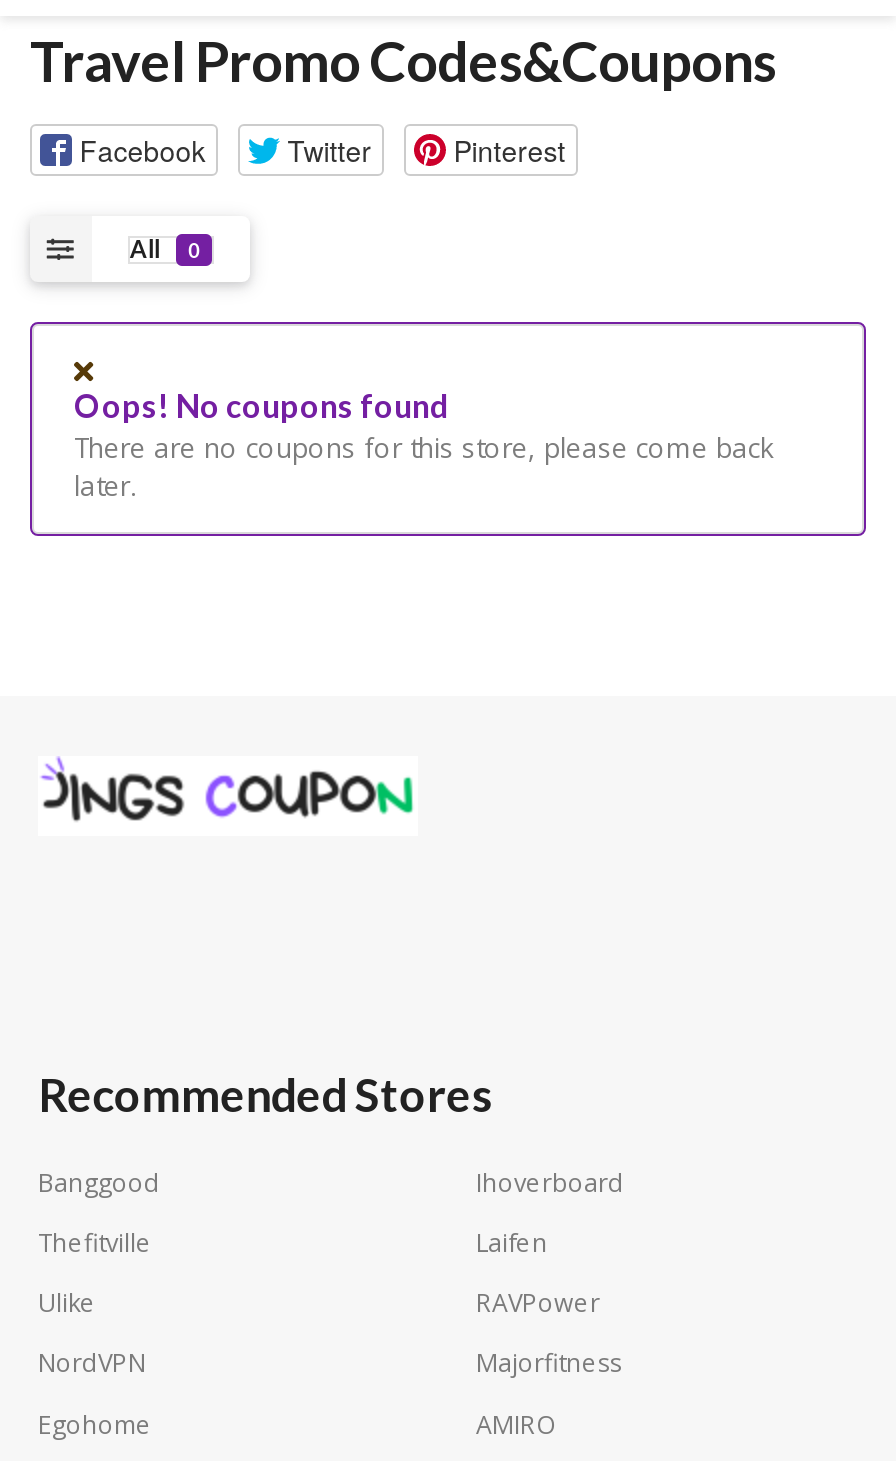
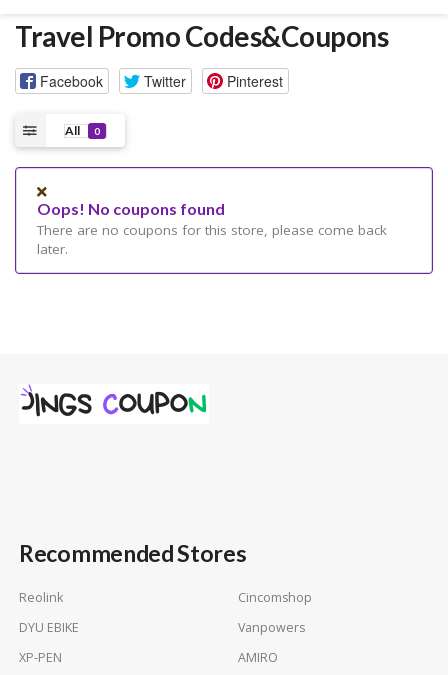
- Banggood
- Ihoverboard
- Thefitville
- Laifen
- Ulike
- RAVPower
- NordVPN
- Majorfitness
- Egohome
+ Reolink
+ Cincomshop
+ DYU EBIKE
+ Vanpowers
+ XP-PEN
